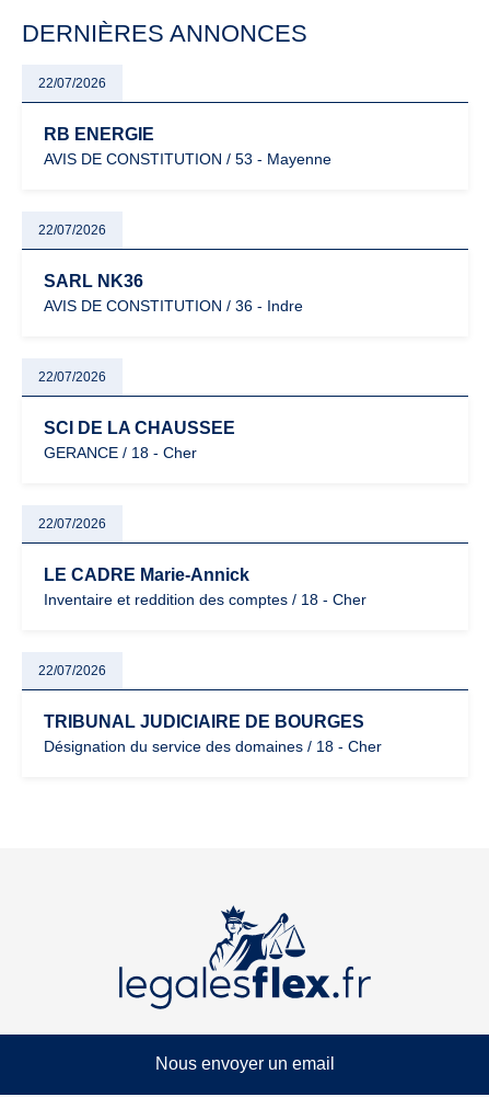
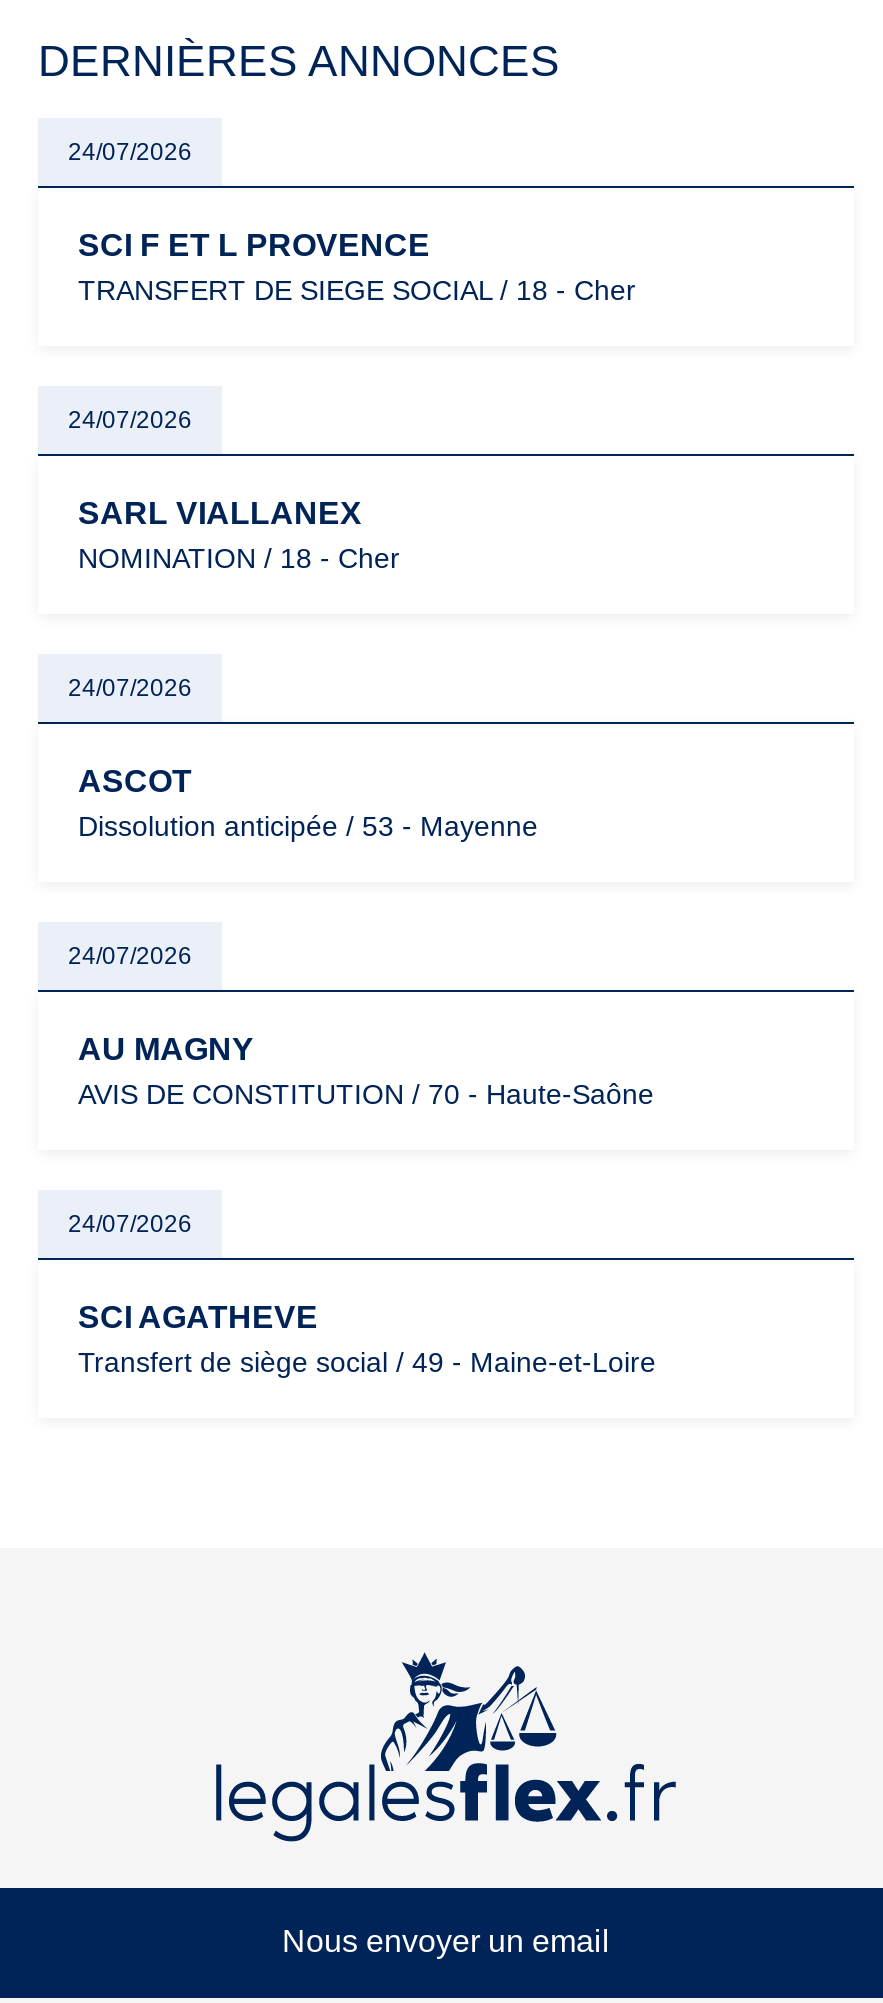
- 22/07/2026
+ 24/07/2026

- RB ENERGIE
- AVIS DE CONSTITUTION / 53 - Mayenne
+ SCI F ET L PROVENCE
+ TRANSFERT DE SIEGE SOCIAL / 18 - Cher

- 22/07/2026
+ 24/07/2026

- SARL NK36
- AVIS DE CONSTITUTION / 36 - Indre
+ SARL VIALLANEX
+ NOMINATION / 18 - Cher

- 22/07/2026
+ 24/07/2026

- SCI DE LA CHAUSSEE
- GERANCE / 18 - Cher
+ ASCOT
+ Dissolution anticipée / 53 - Mayenne

- 22/07/2026
+ 24/07/2026

- LE CADRE Marie-Annick
- Inventaire et reddition des comptes / 18 - Cher
+ AU MAGNY
+ AVIS DE CONSTITUTION / 70 - Haute-Saône

- 22/07/2026
+ 24/07/2026

- TRIBUNAL JUDICIAIRE DE BOURGES
- Désignation du service des domaines / 18 - Cher
+ SCI AGATHEVE
+ Transfert de siège social / 49 - Maine-et-Loire
